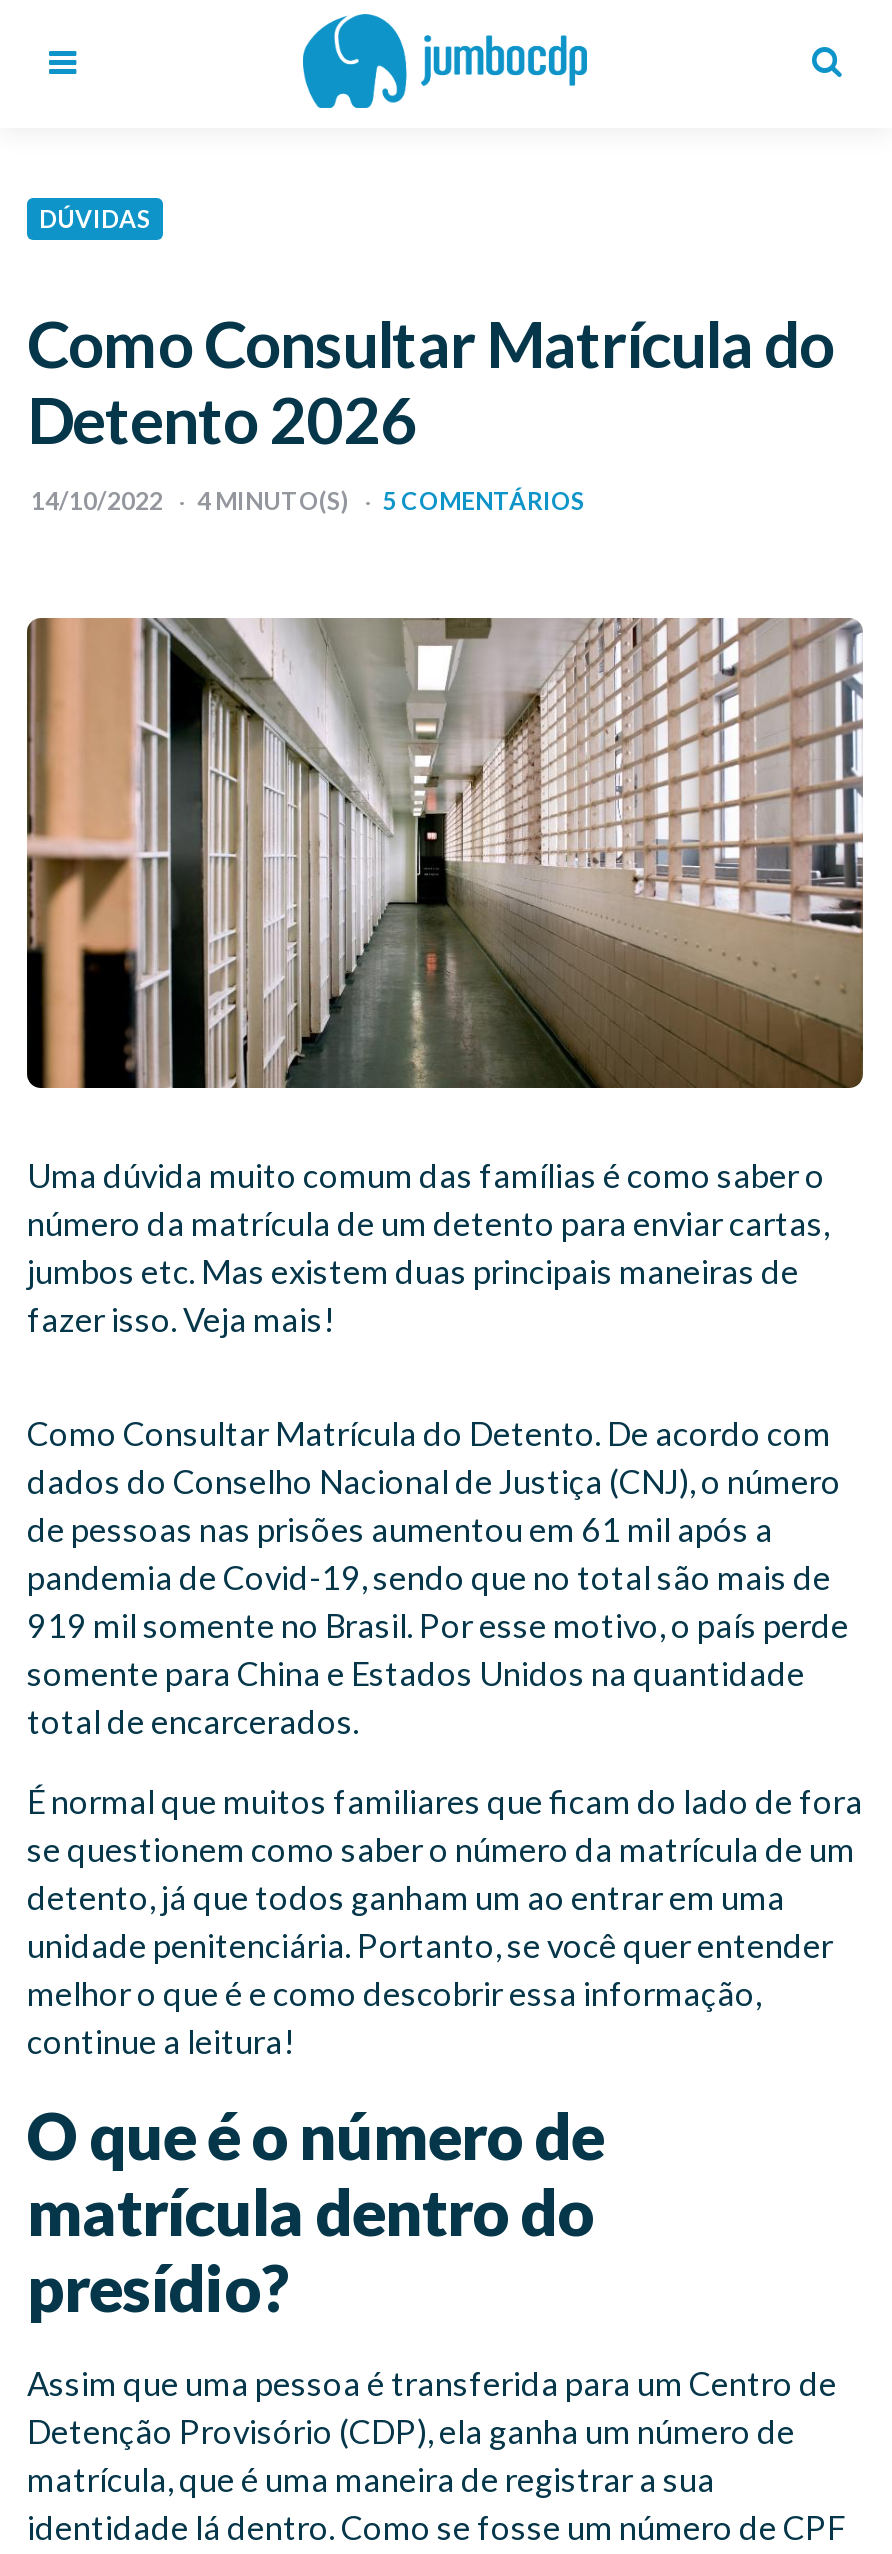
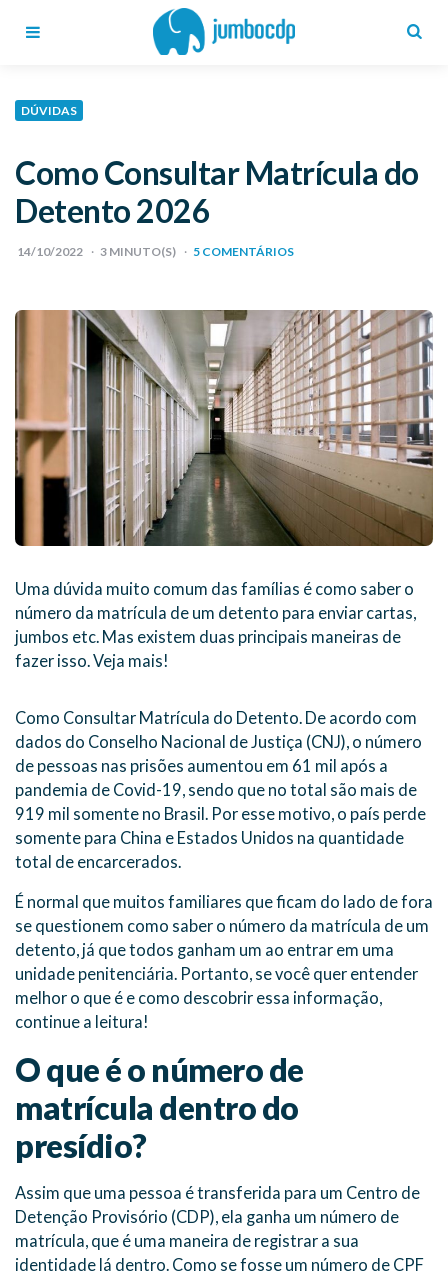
- 14/10/2022 4 MINUTO(S) 5 COMENTÁRIOS
+ 14/10/2022 3 MINUTO(S) 5 COMENTÁRIOS
